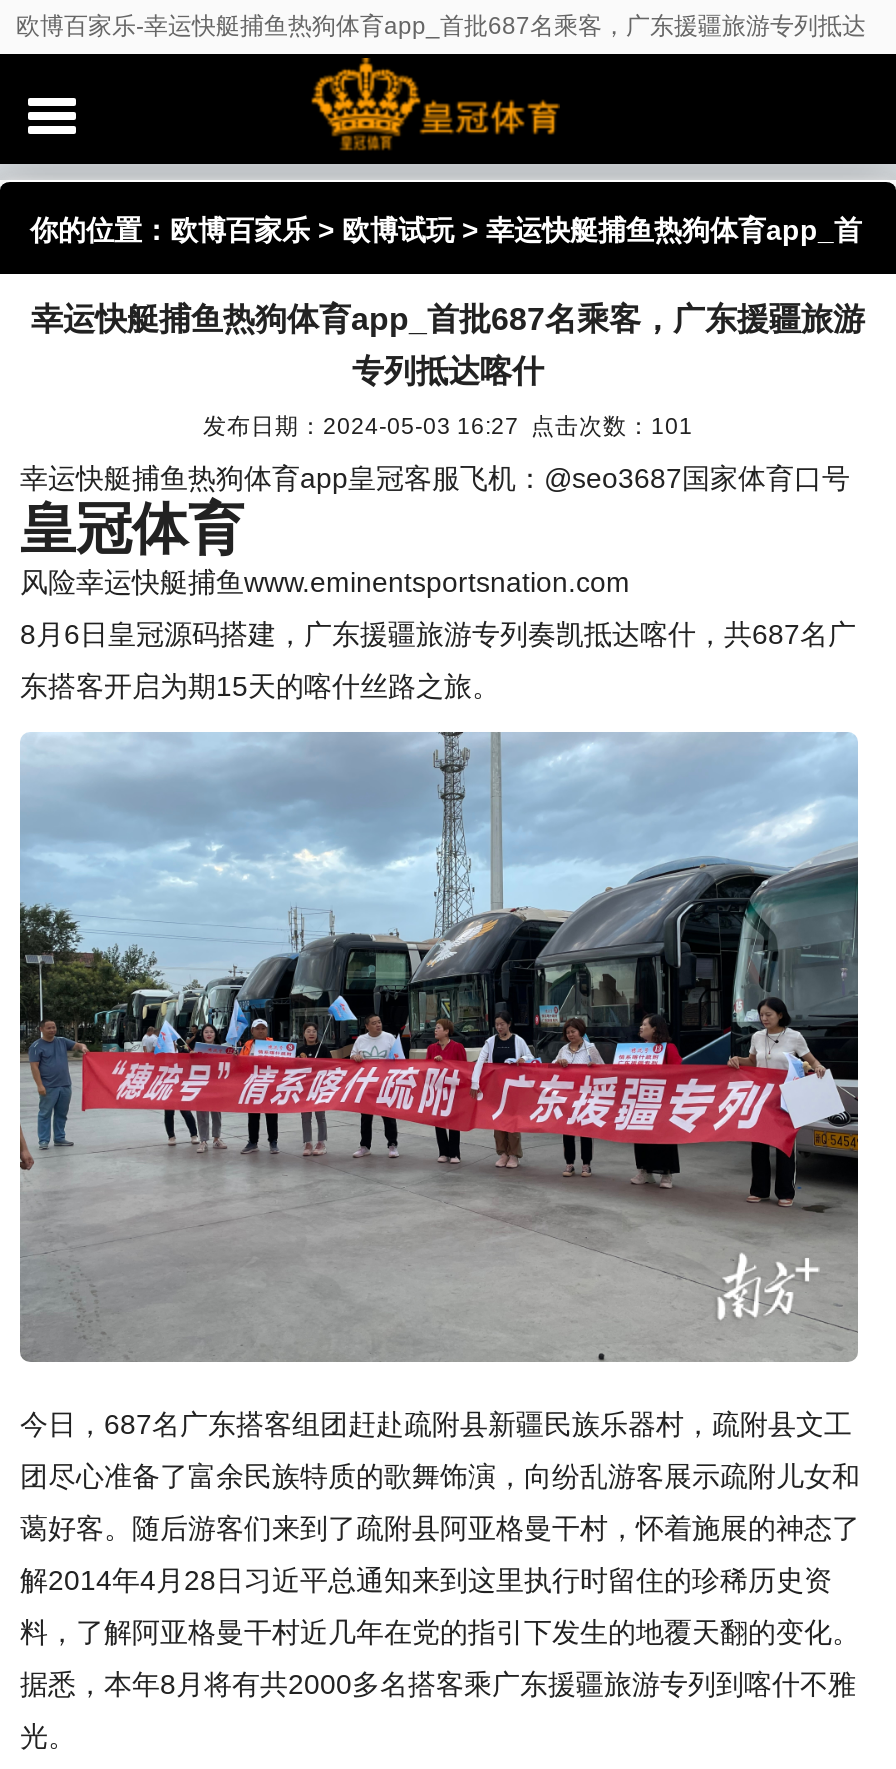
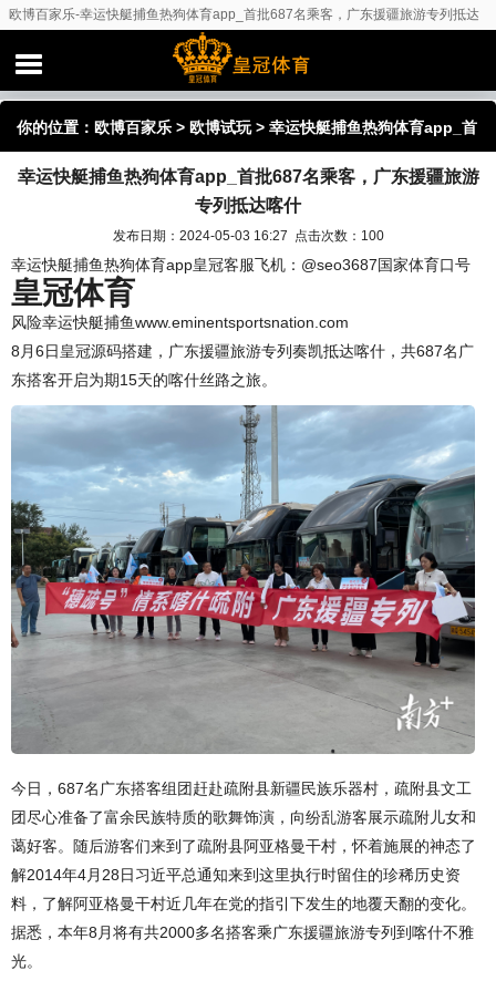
- 发布日期：2024-05-03 16:27 点击次数：101
+ 发布日期：2024-05-03 16:27 点击次数：100
